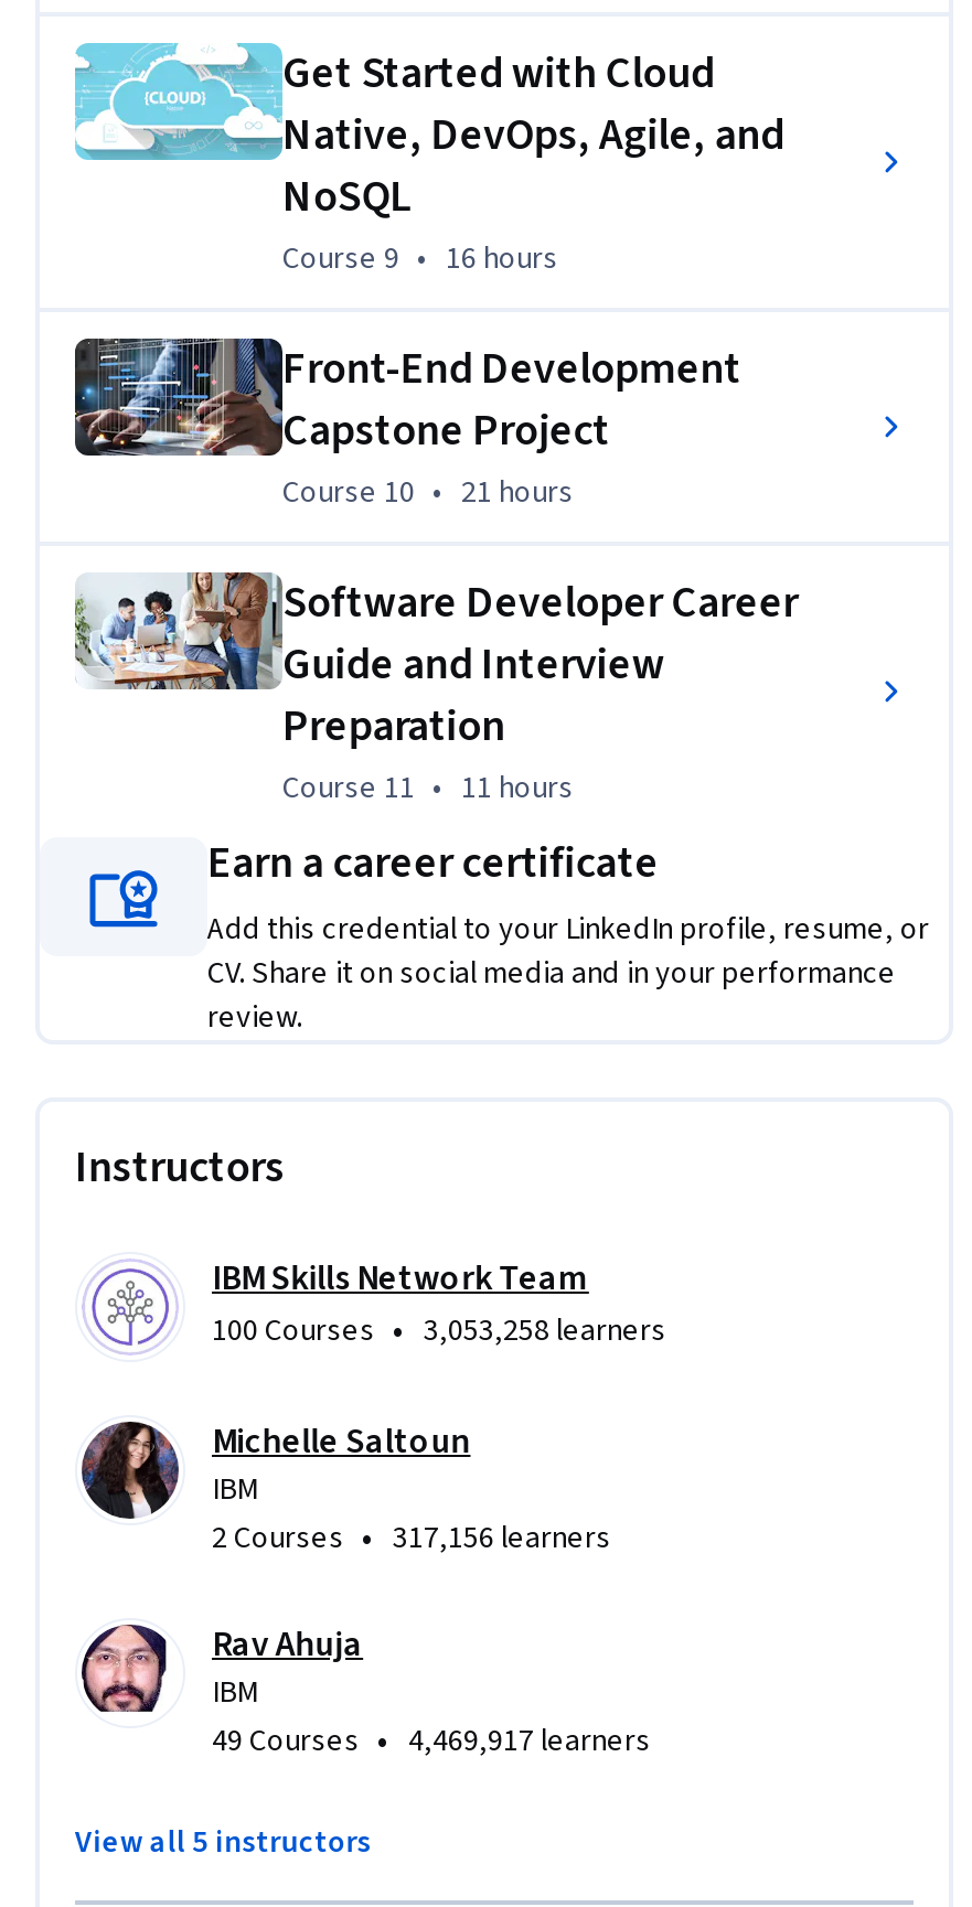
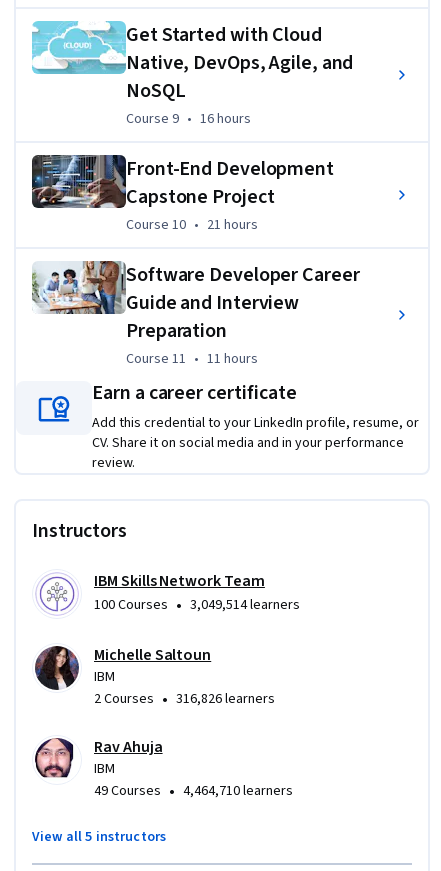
- 100 Courses • 3,053,258 learners
+ 100 Courses • 3,049,514 learners

- 2 Courses • 317,156 learners
+ 2 Courses • 316,826 learners

- 49 Courses • 4,469,917 learners
+ 49 Courses • 4,464,710 learners
